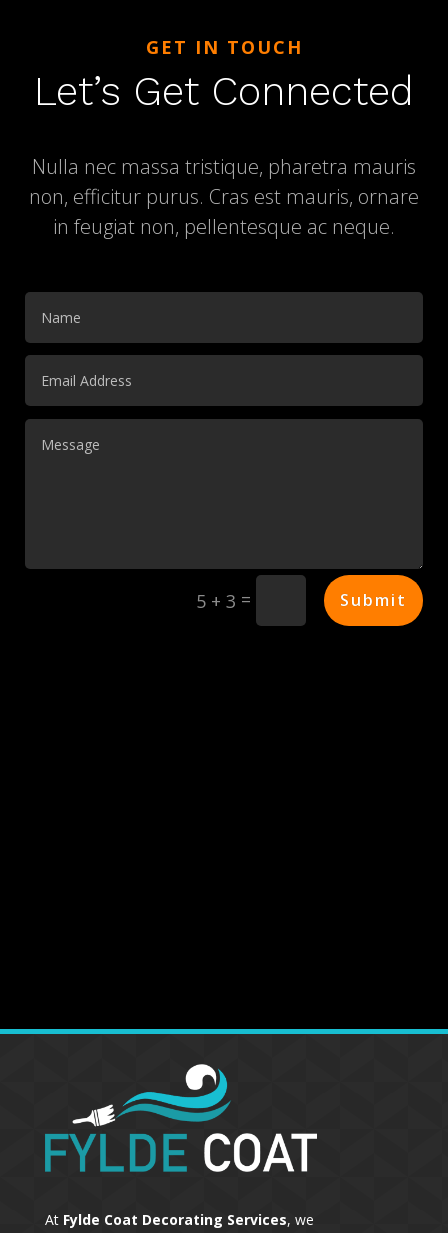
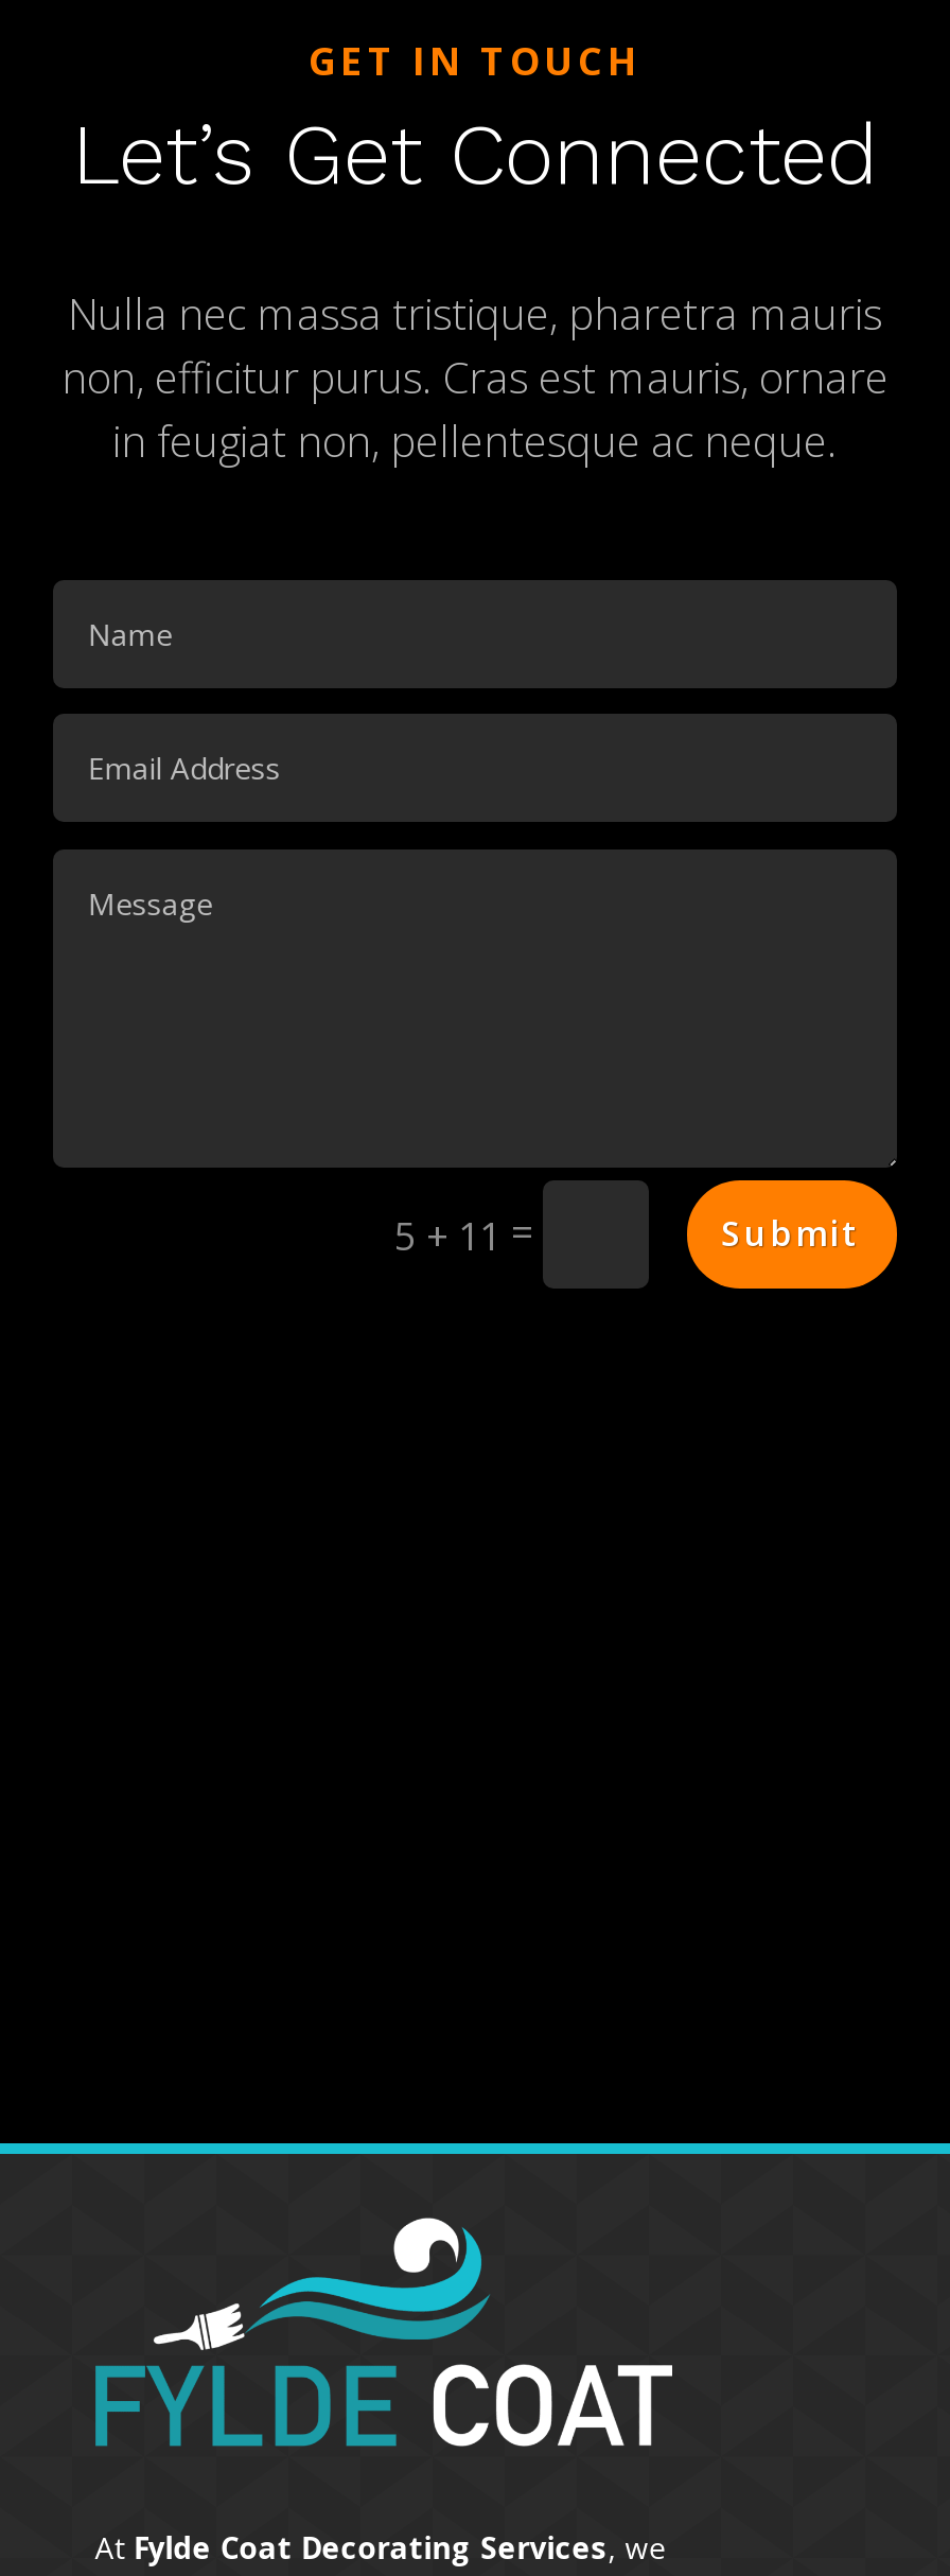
- 5 + 3 =
+ 5 + 11 =
